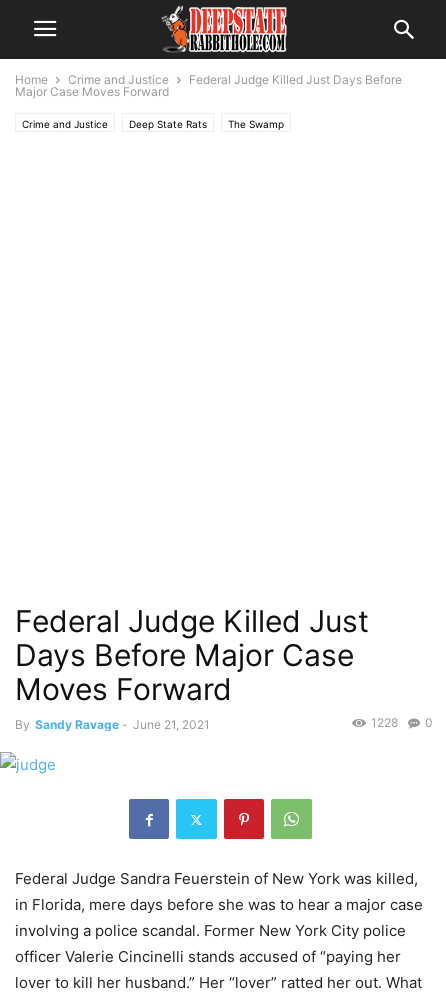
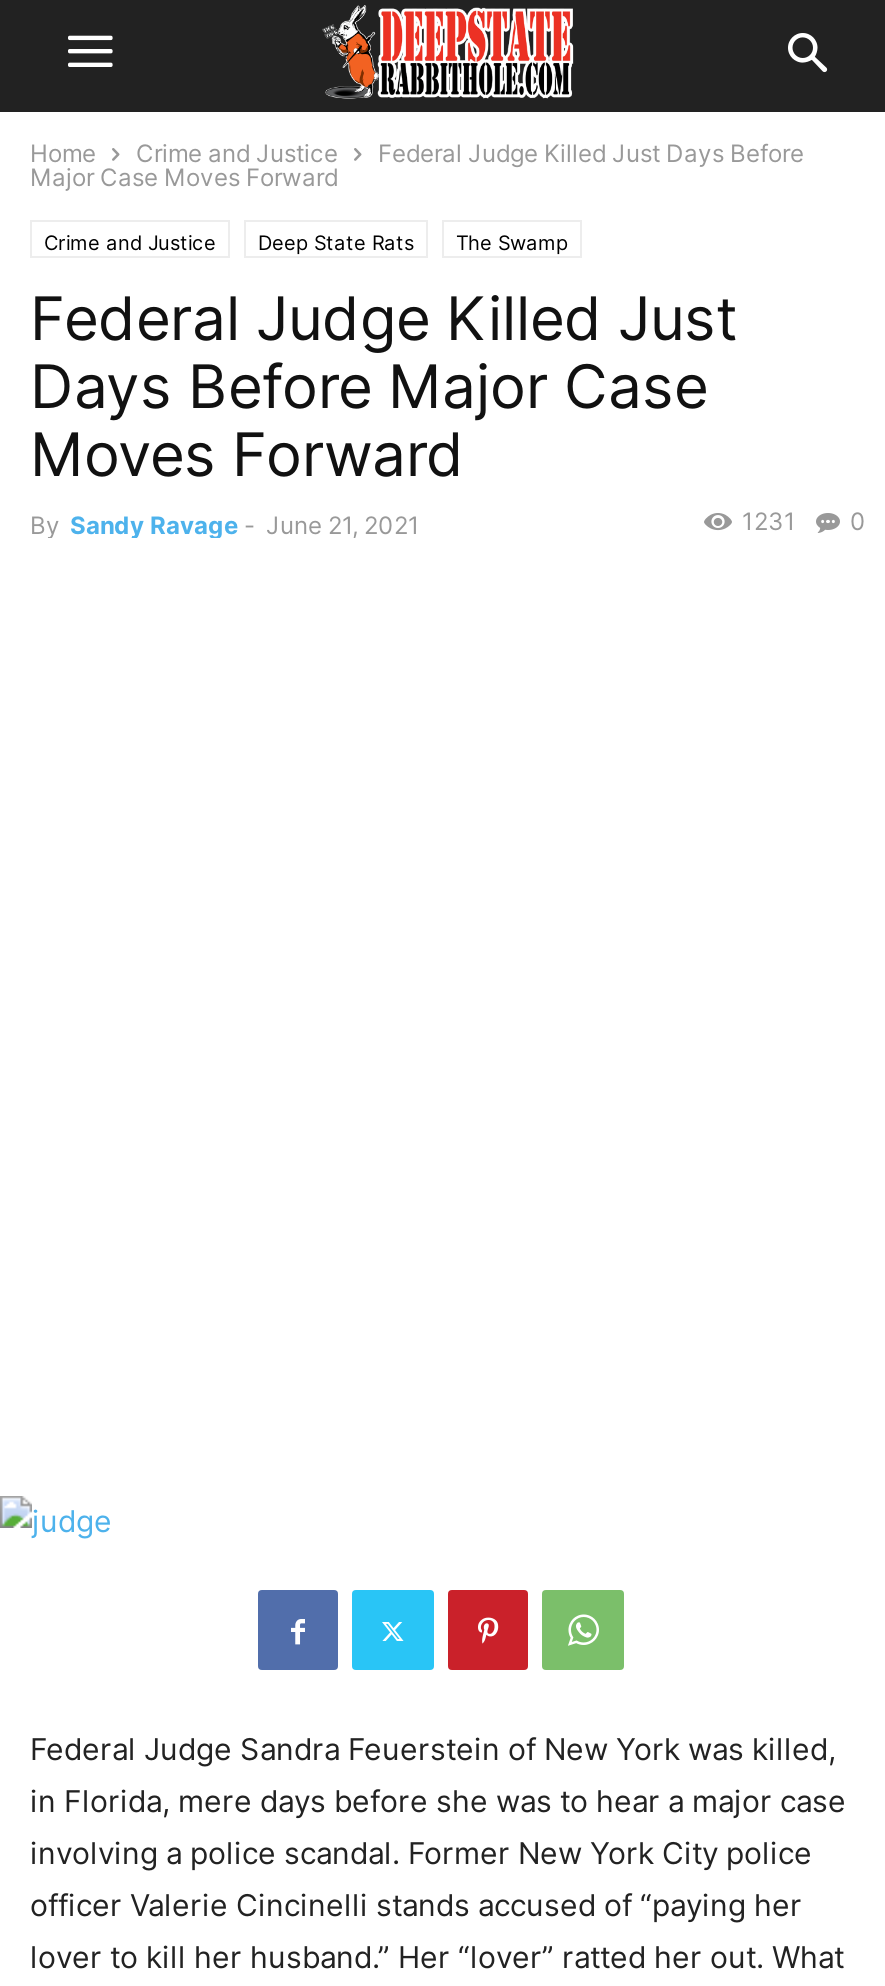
moved up: Federal Judge Killed Just | Days Before Major Case | Moves Forward

moved up: By Sandy Ravage - June 21, 2021 | 0

- 1228 0
+ 1231 0
